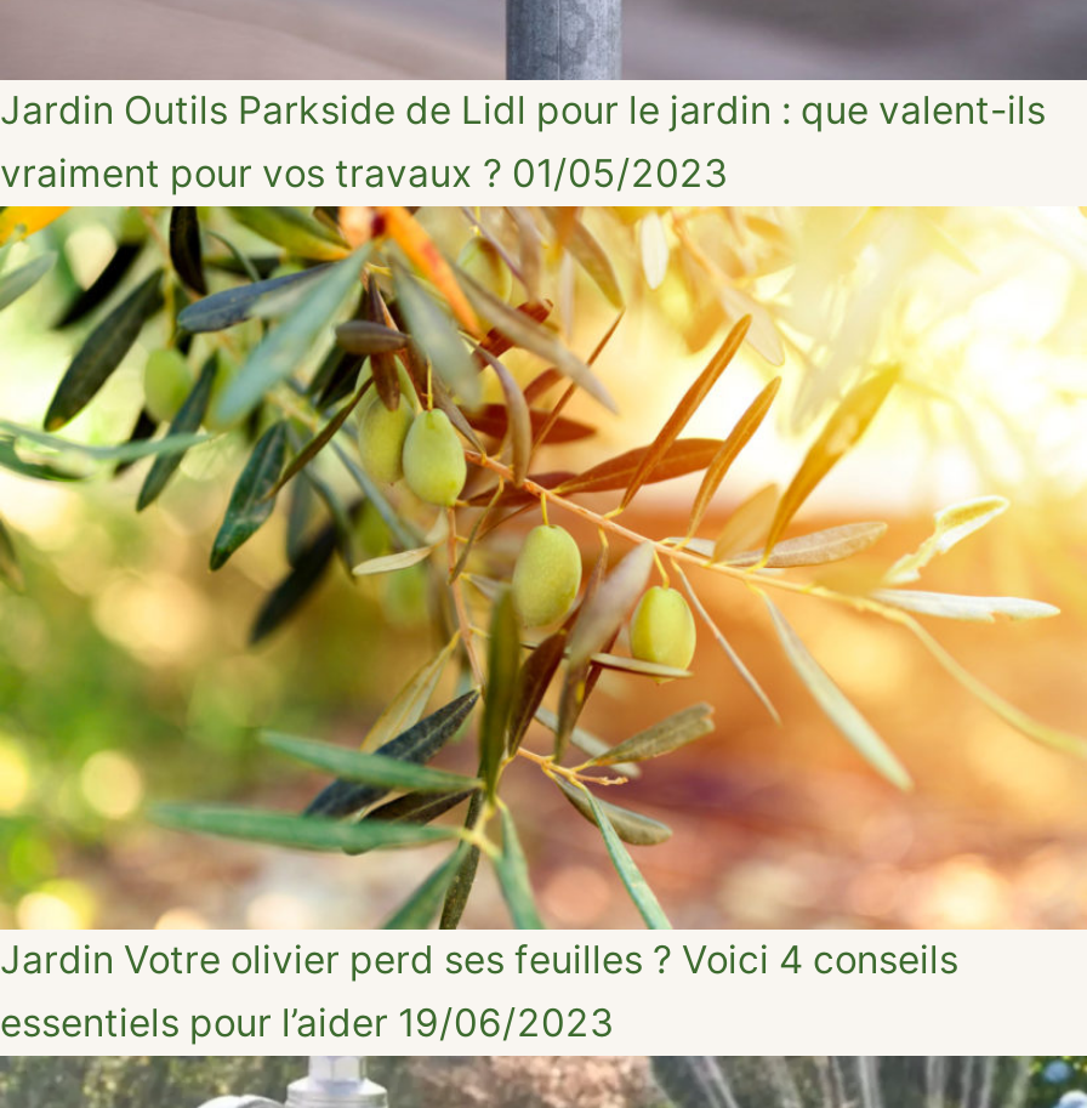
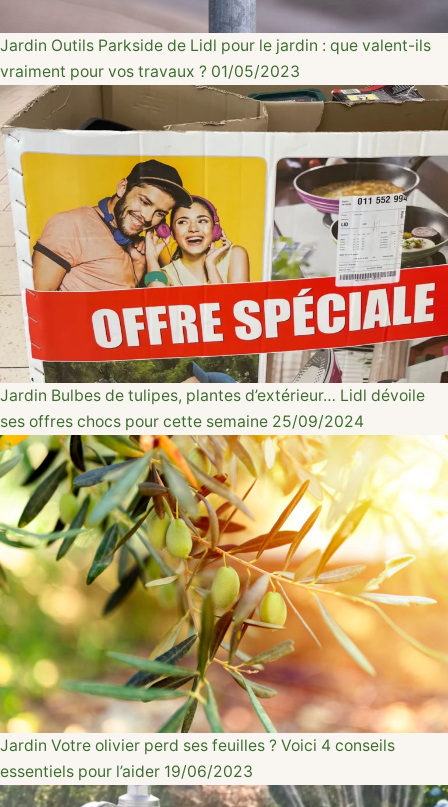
+ [image]
+ Jardin Bulbes de tulipes, plantes d’extérieur… Lidl dévoile
+ ses offres chocs pour cette semaine 25/09/2024
